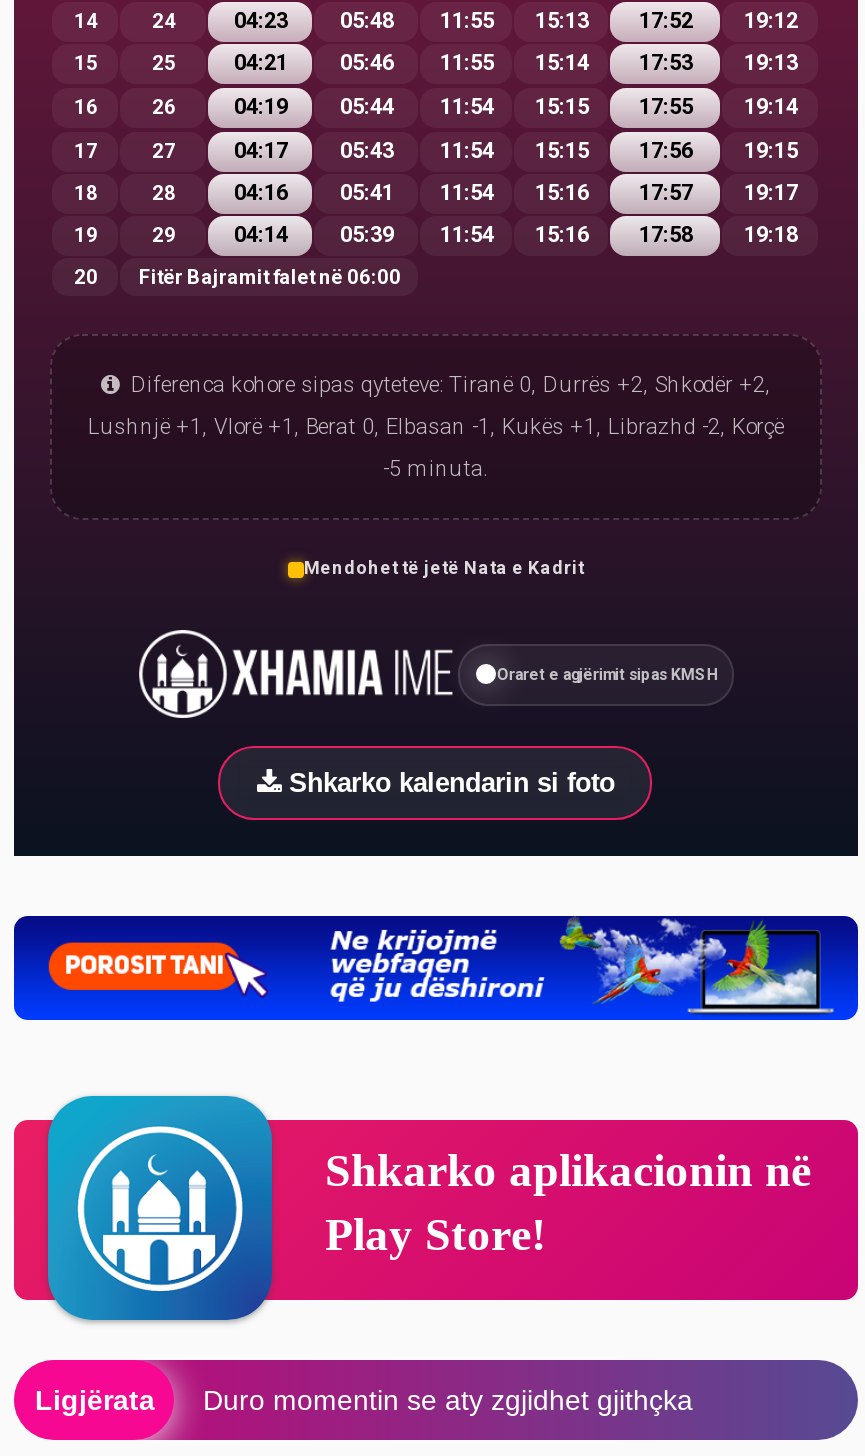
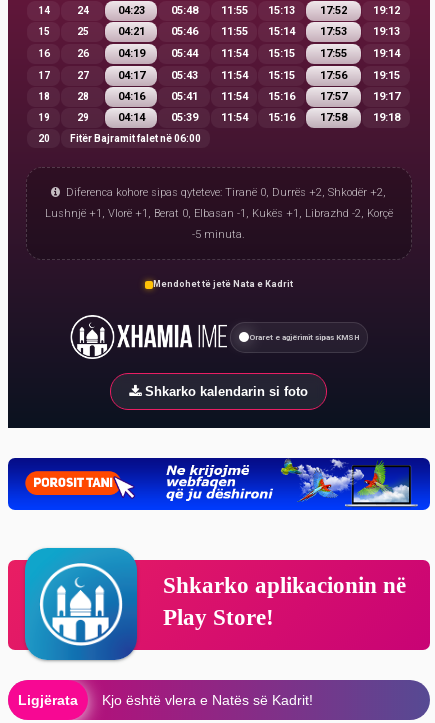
- Duro momentin se aty zgjidhet gjithçka
+ Kjo është vlera e Natës së Kadrit!
